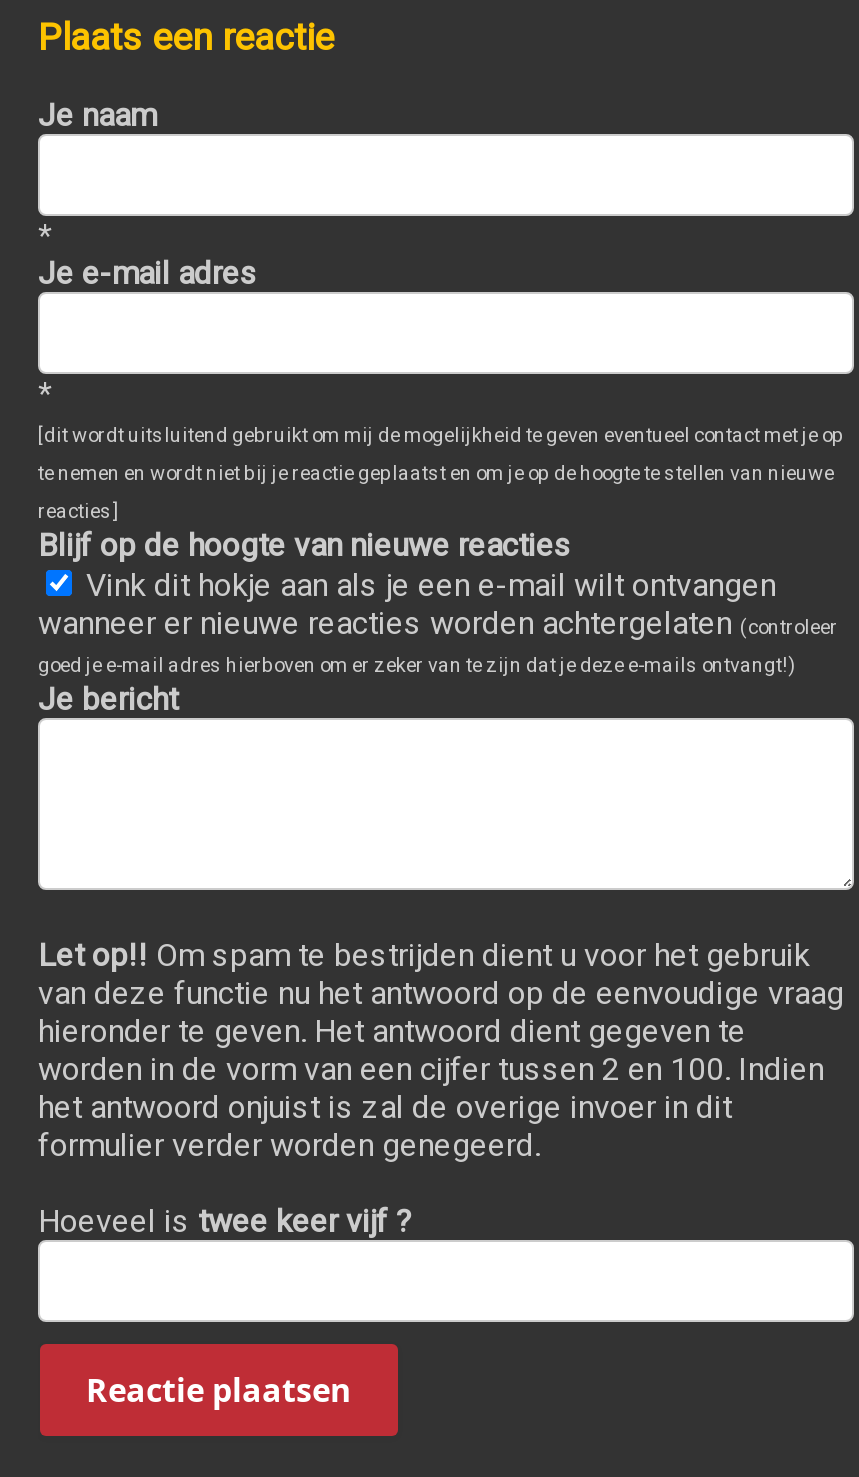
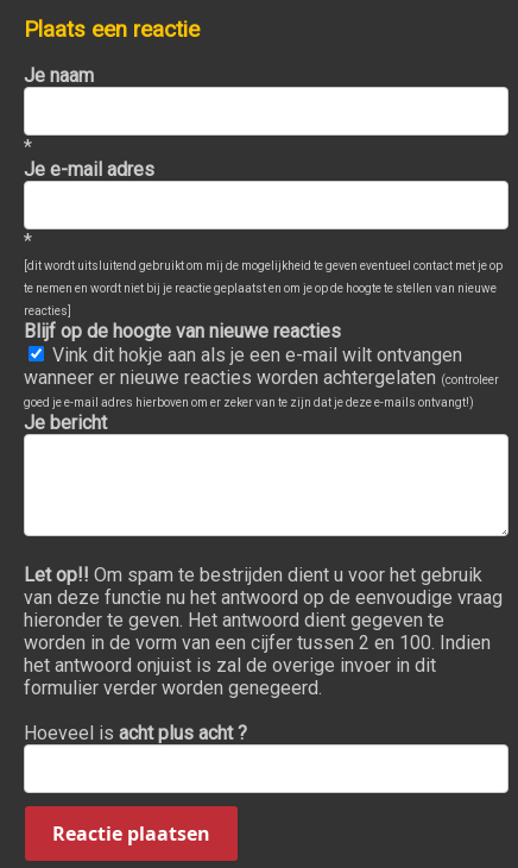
- Hoeveel is twee keer vijf ?
+ Hoeveel is acht plus acht ?
